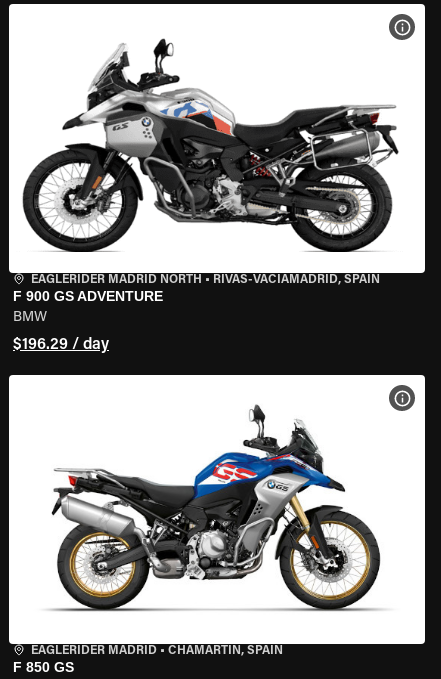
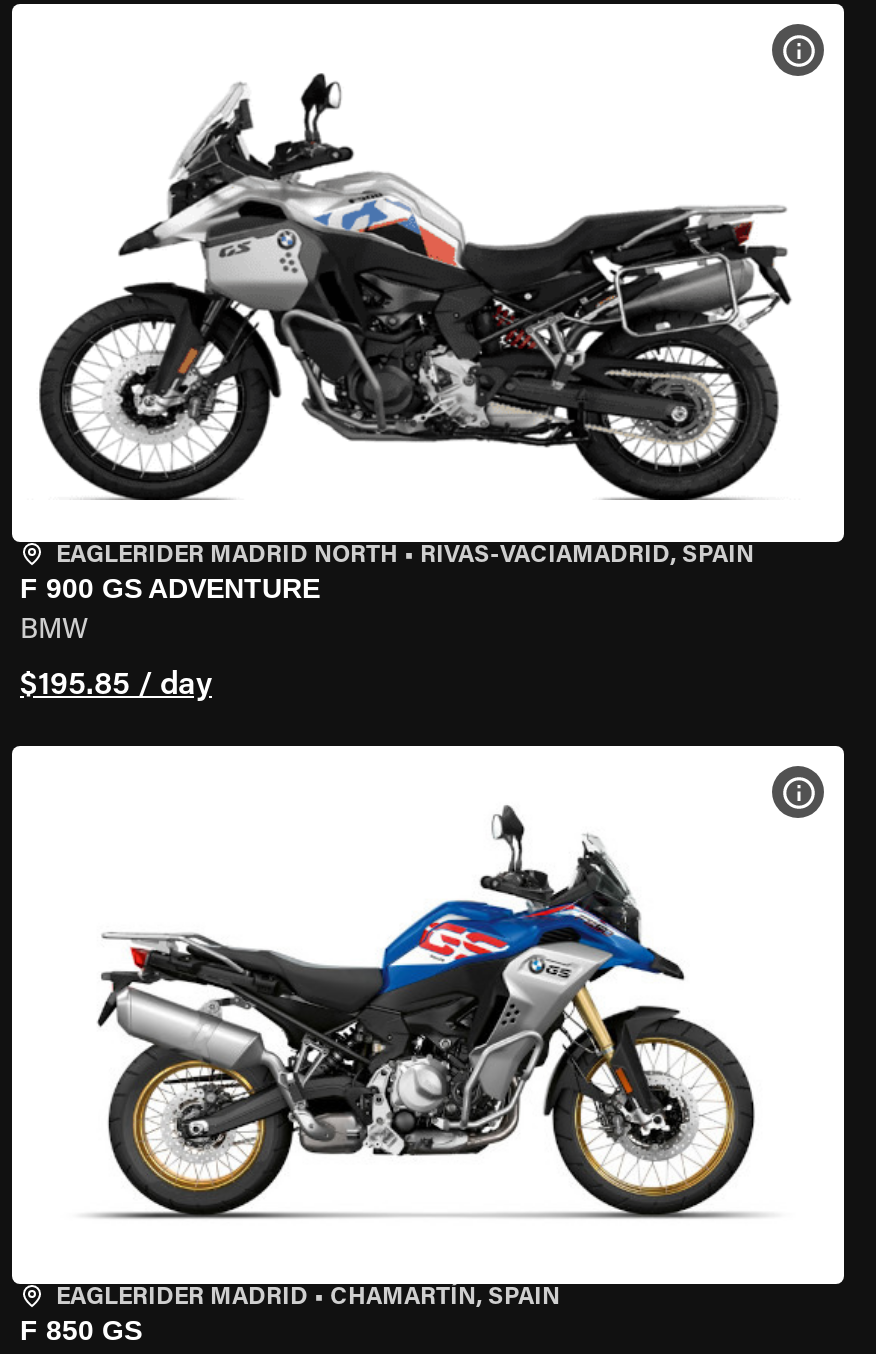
- $196.29 / day
+ $195.85 / day
